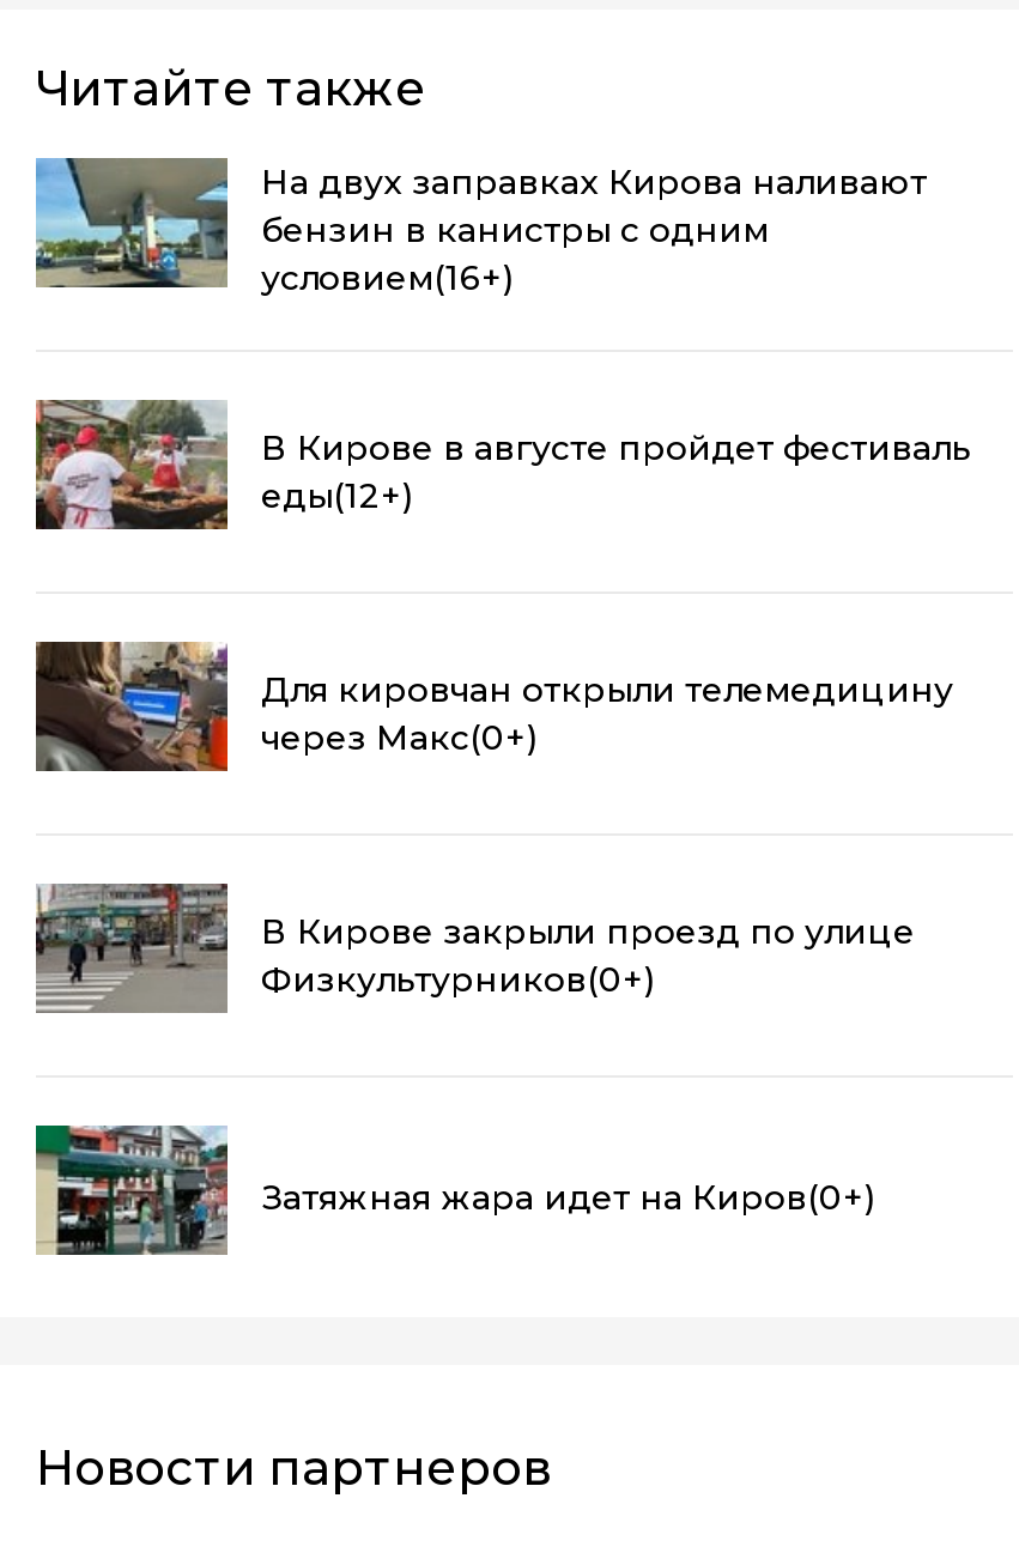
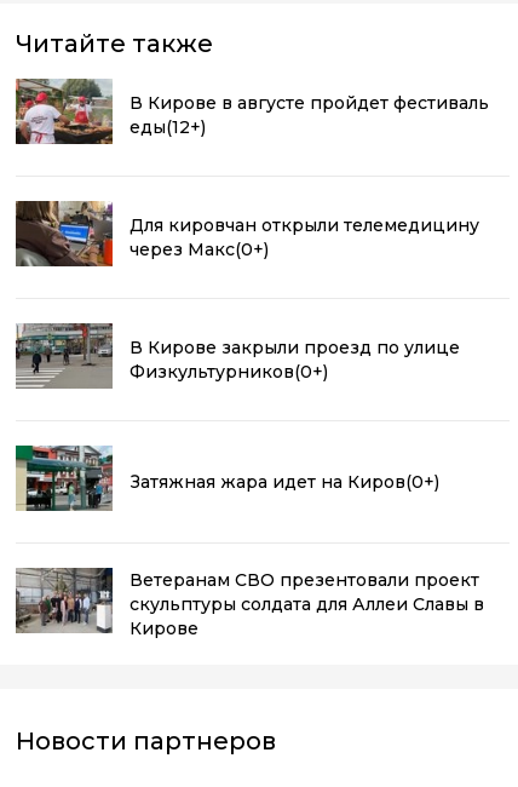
- [image]
- На двух заправках Кирова наливают
- бензин в канистры с одним
- условием(16+)

moved up: [image] | В Кирове в августе пройдет фестиваль | еды(12+) | Для кировчан открыли телемедицину | через Макс(0+) | В Кирове закрыли проезд по улице | Физкультурников(0+) | Затяжная жара идет на Киров(0+)

+ [image]
+ Ветеранам СВО презентовали проект
+ скульптуры солдата для Аллеи Славы в
+ Кирове
